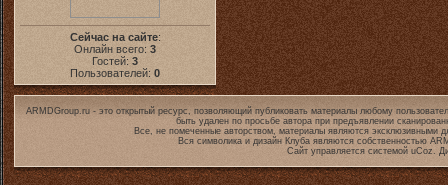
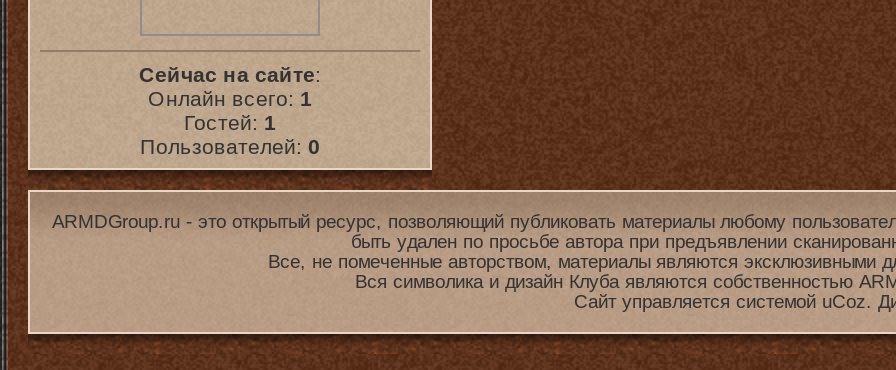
- Онлайн всего: 3
+ Онлайн всего: 1

- Гостей: 3
+ Гостей: 1
